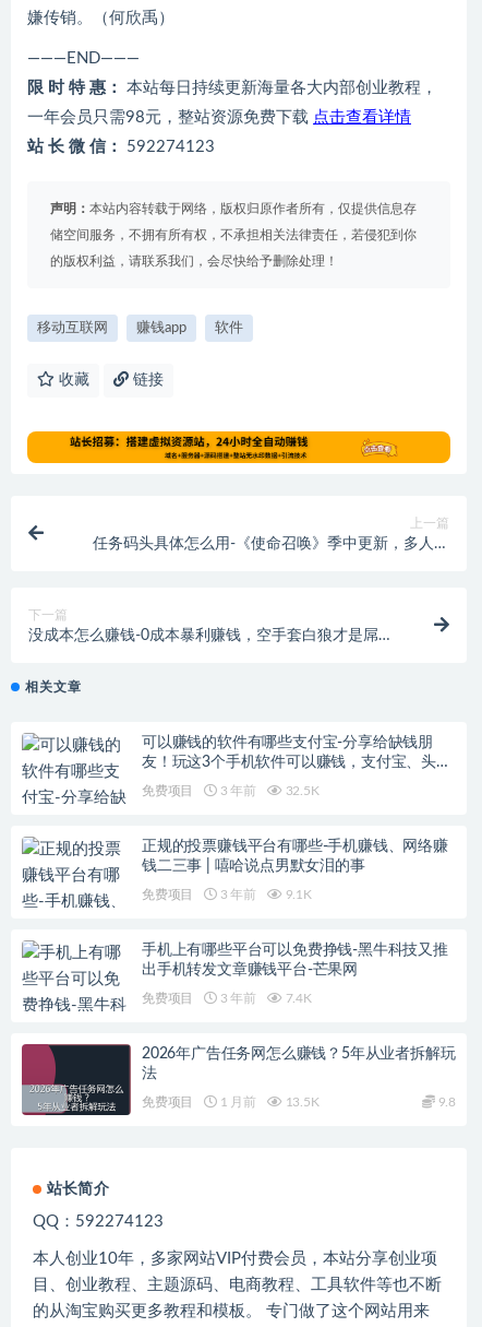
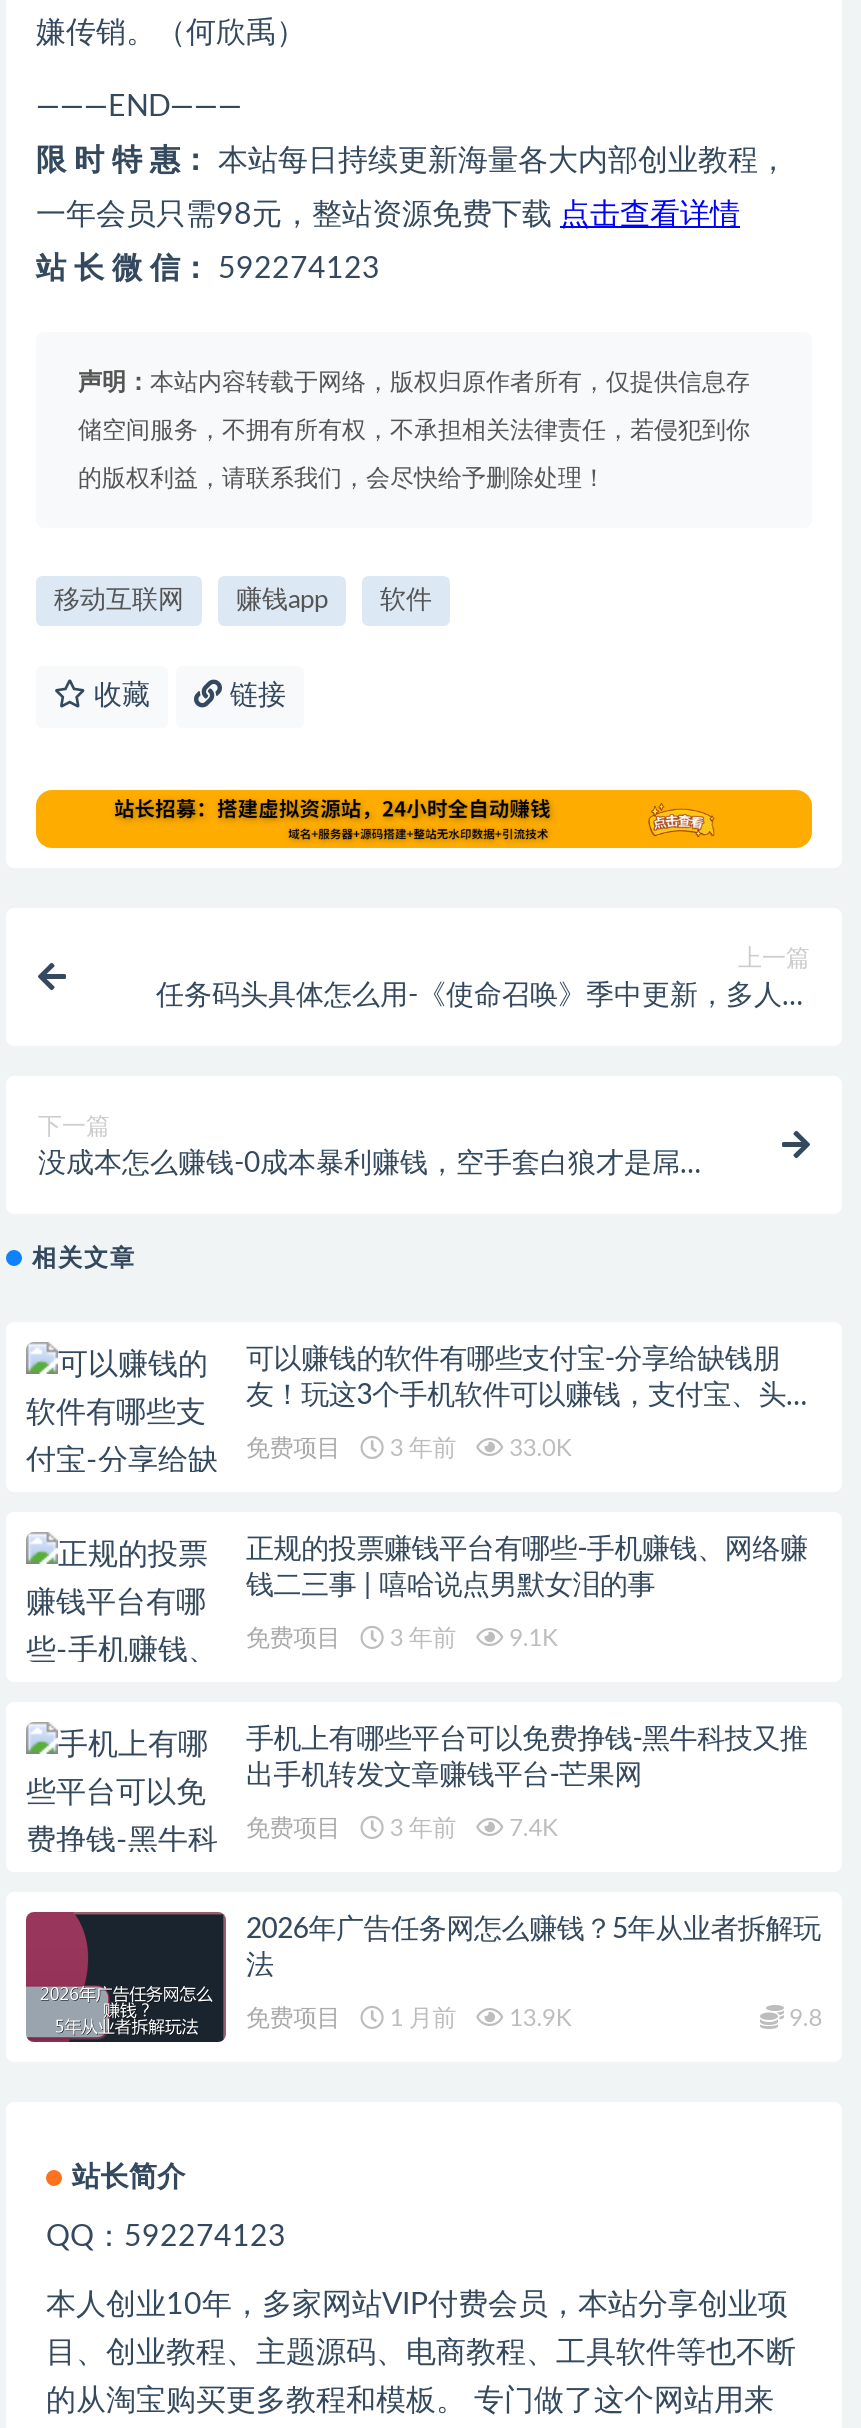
- 免费项目 3 年前 32.5K
+ 免费项目 3 年前 33.0K

- 免费项目 1 月前 13.5K
+ 免费项目 1 月前 13.9K
